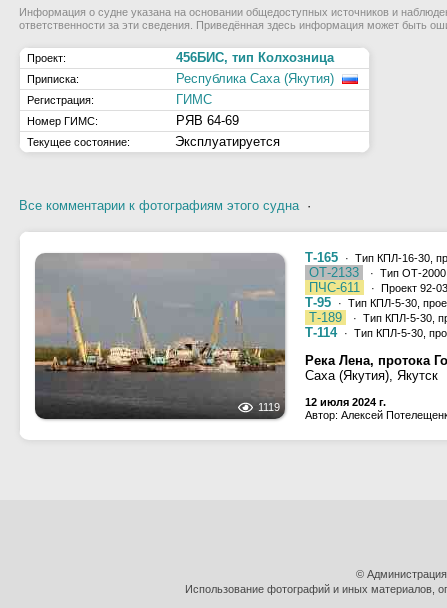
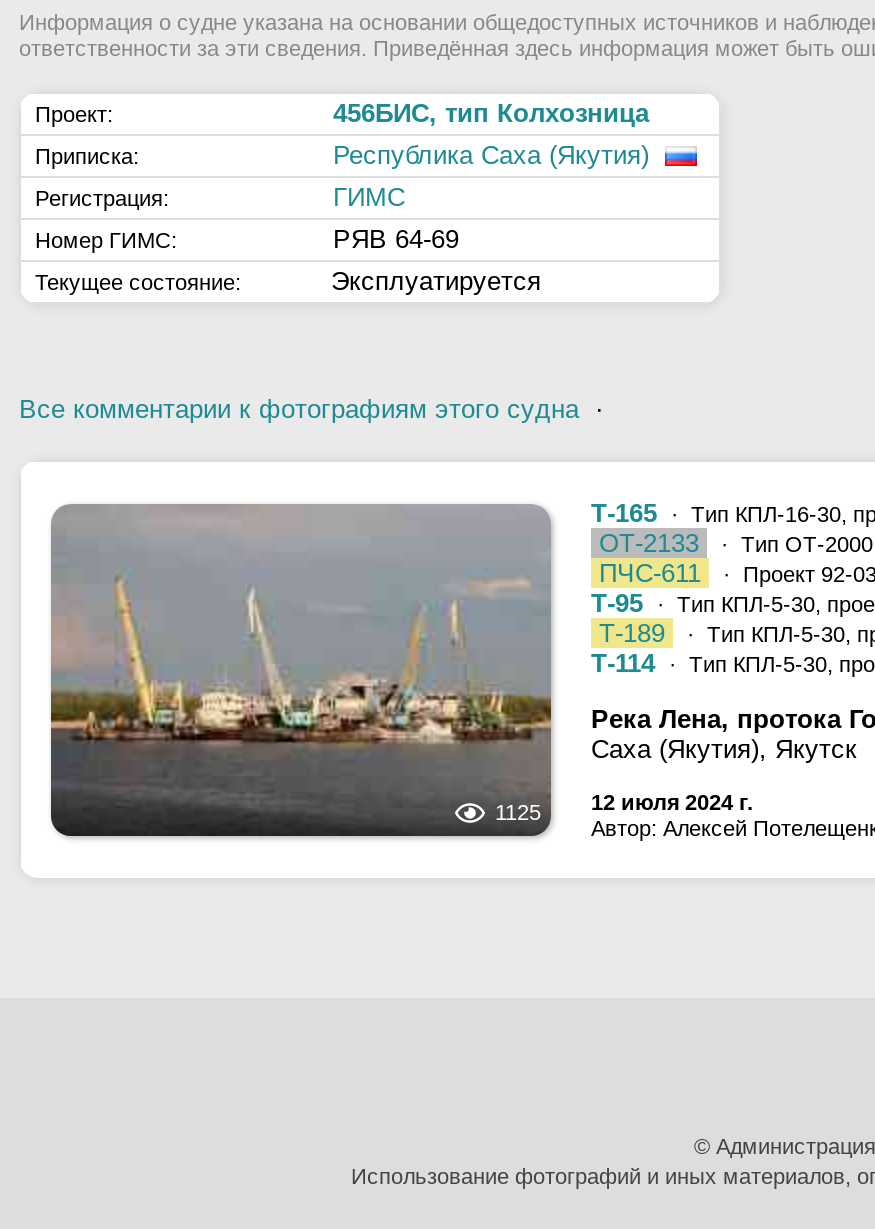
- 1119
+ 1125
